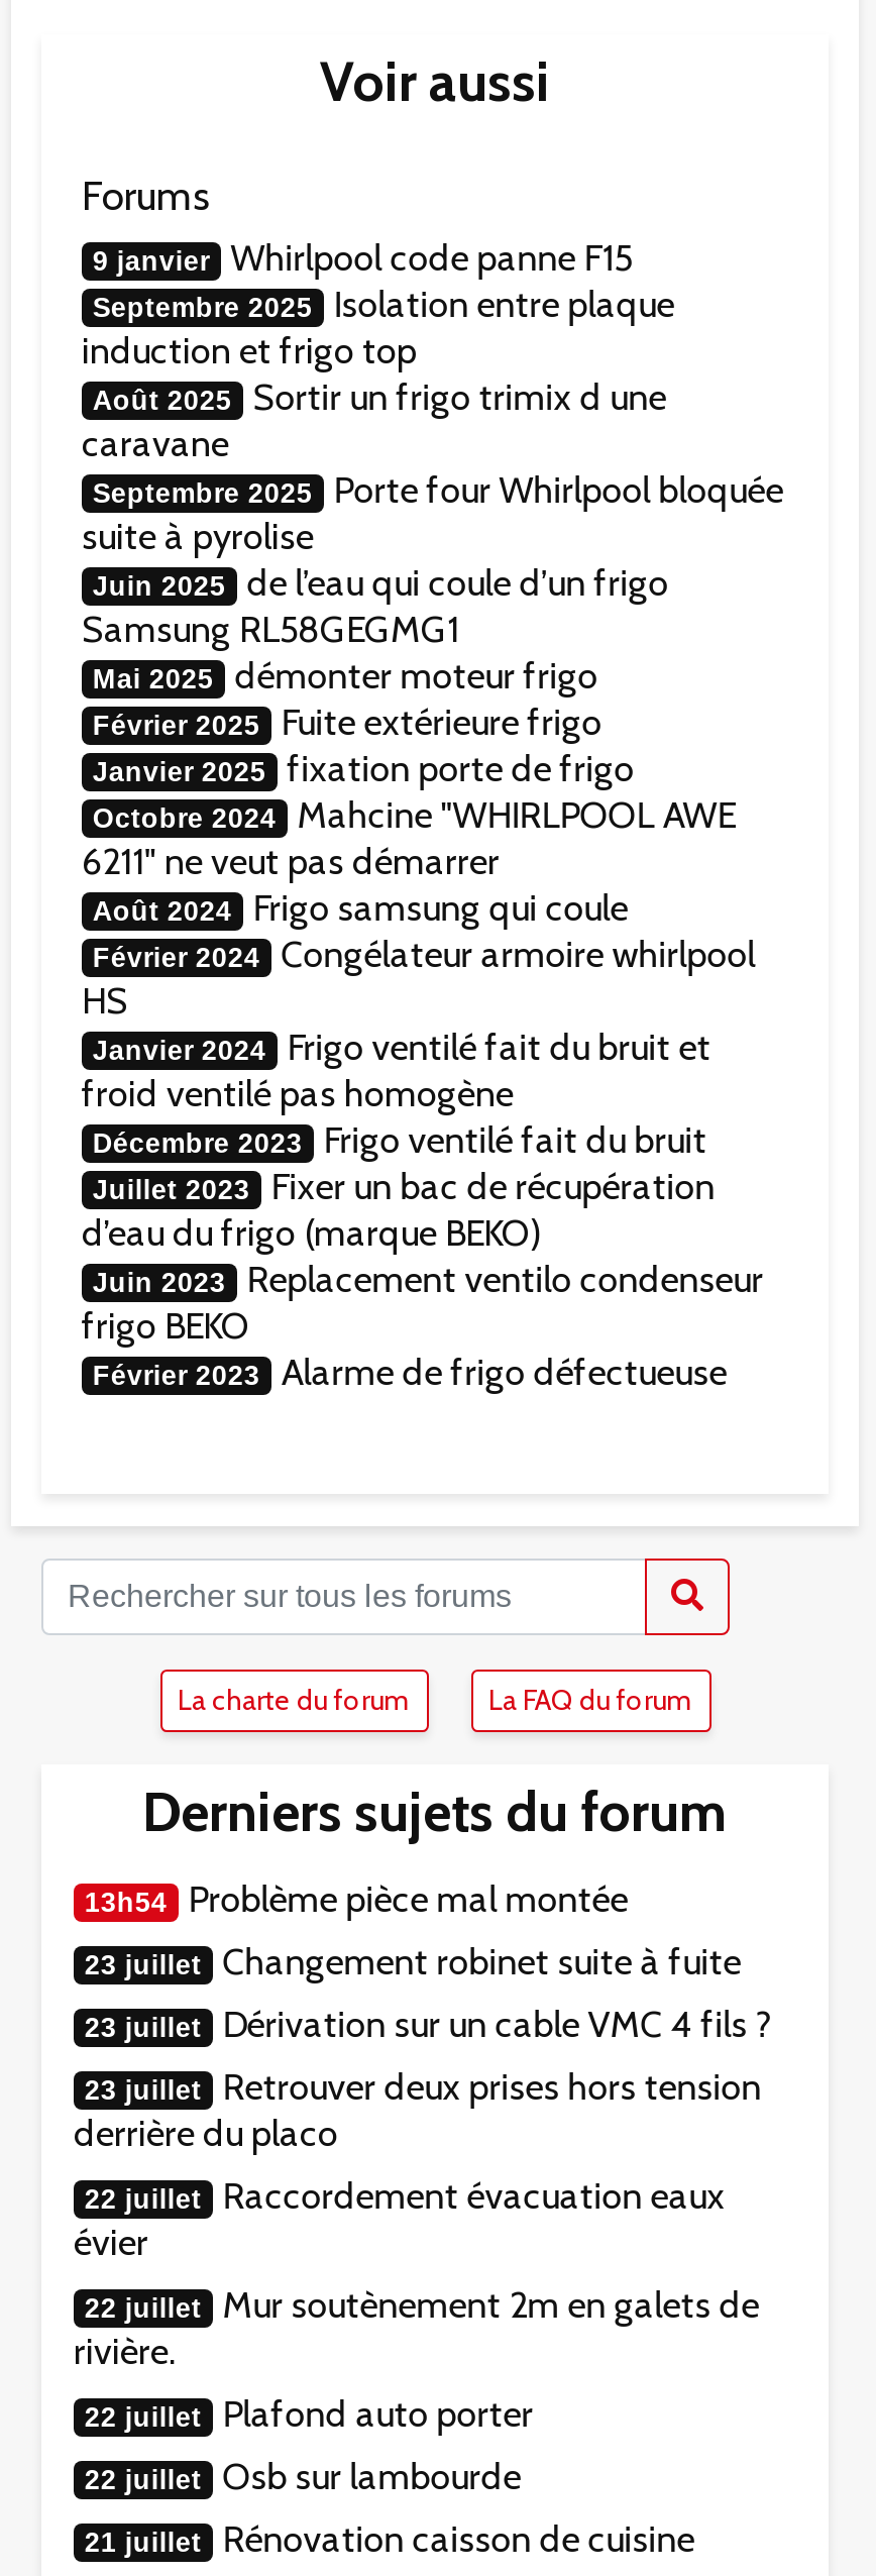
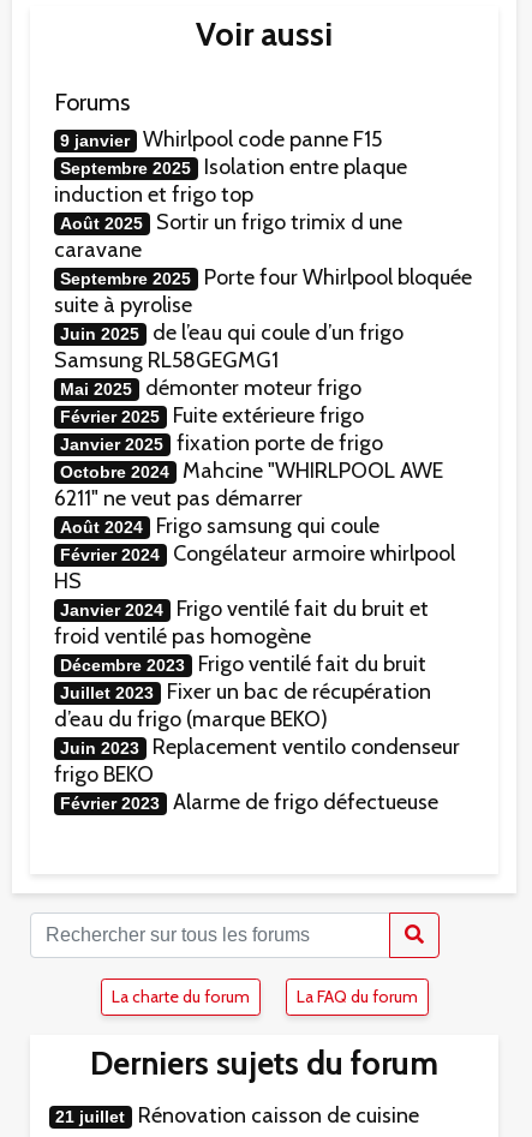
- 13h54
- Problème pièce mal montée
- 23 juillet
- Changement robinet suite à fuite
- 23 juillet
- Dérivation sur un cable VMC 4 fils ?
- 23 juillet
- Retrouver deux prises hors tension
- derrière du placo
- 22 juillet
- Raccordement évacuation eaux
- évier
- 22 juillet
- Mur soutènement 2m en galets de
- rivière.
- 22 juillet
- Plafond auto porter
- 22 juillet
- Osb sur lambourde
